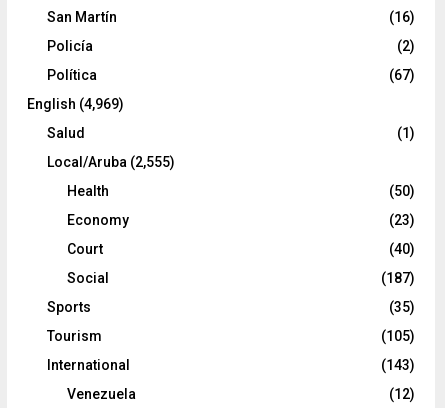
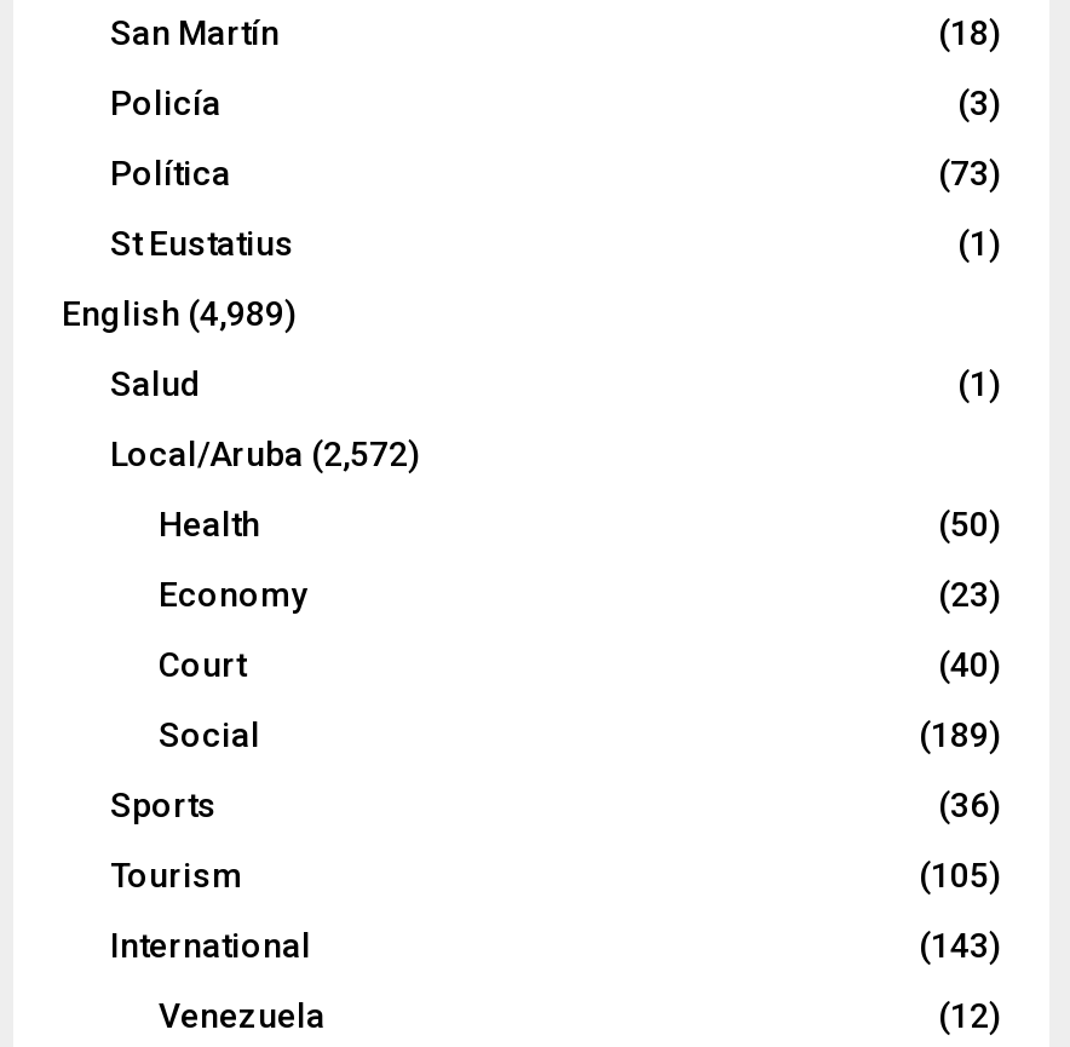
- (16)
+ (18)

- (2)
+ (3)

- (67)
- English (4,969)
+ (73)
+ St Eustatius
+ (1)
+ English (4,989)

- Local/Aruba (2,555)
+ Local/Aruba (2,572)

- (187)
+ (189)

- (35)
+ (36)
